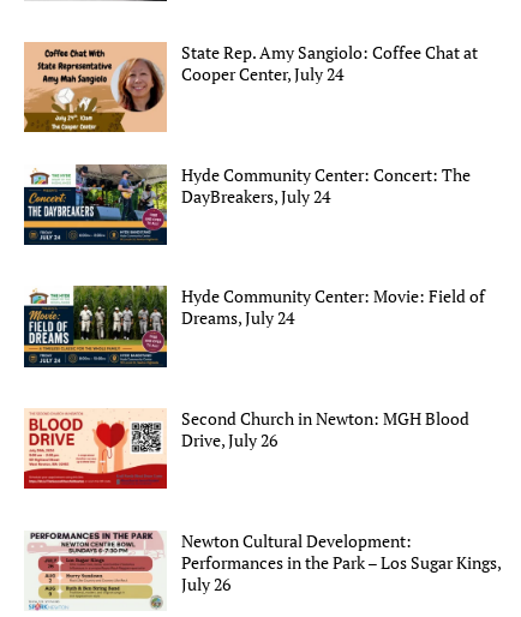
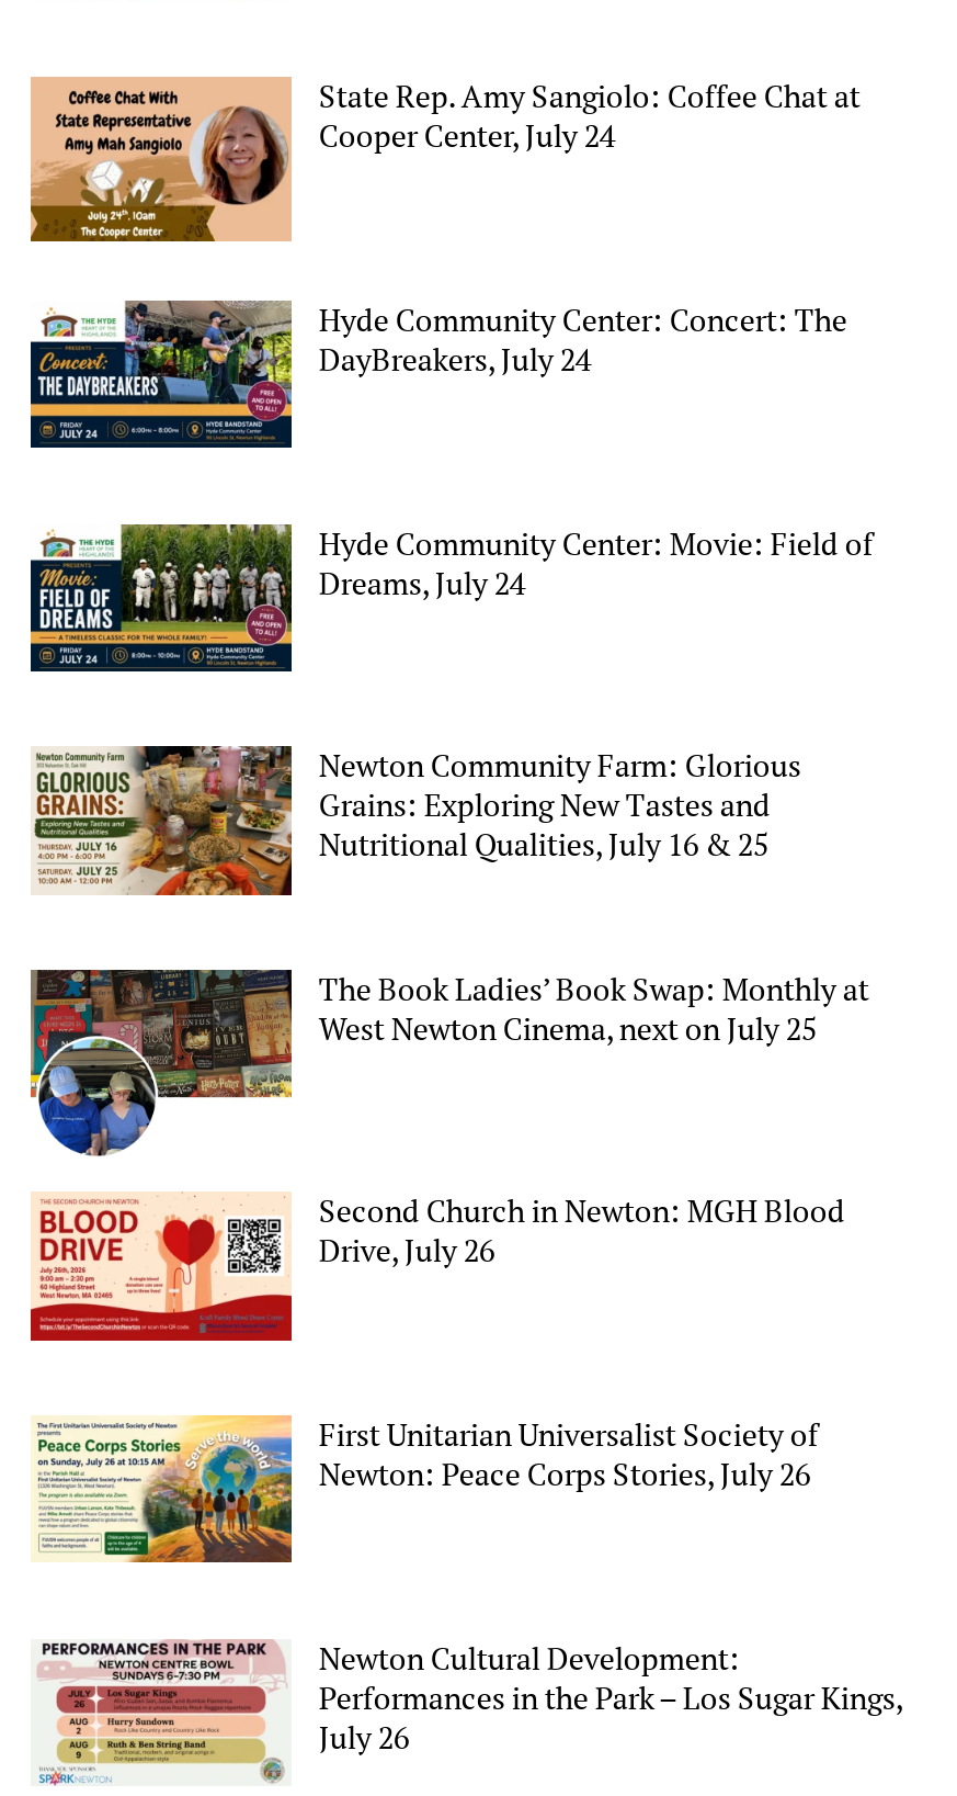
+ [image]

+ [image]
+ Newton Community Farm: Glorious
+ Grains: Exploring New Tastes and
+ Nutritional Qualities, July 16 & 25
+ The Book Ladies’ Book Swap: Monthly at
+ West Newton Cinema, next on July 25

+ [image]
+ First Unitarian Universalist Society of
+ Newton: Peace Corps Stories, July 26
